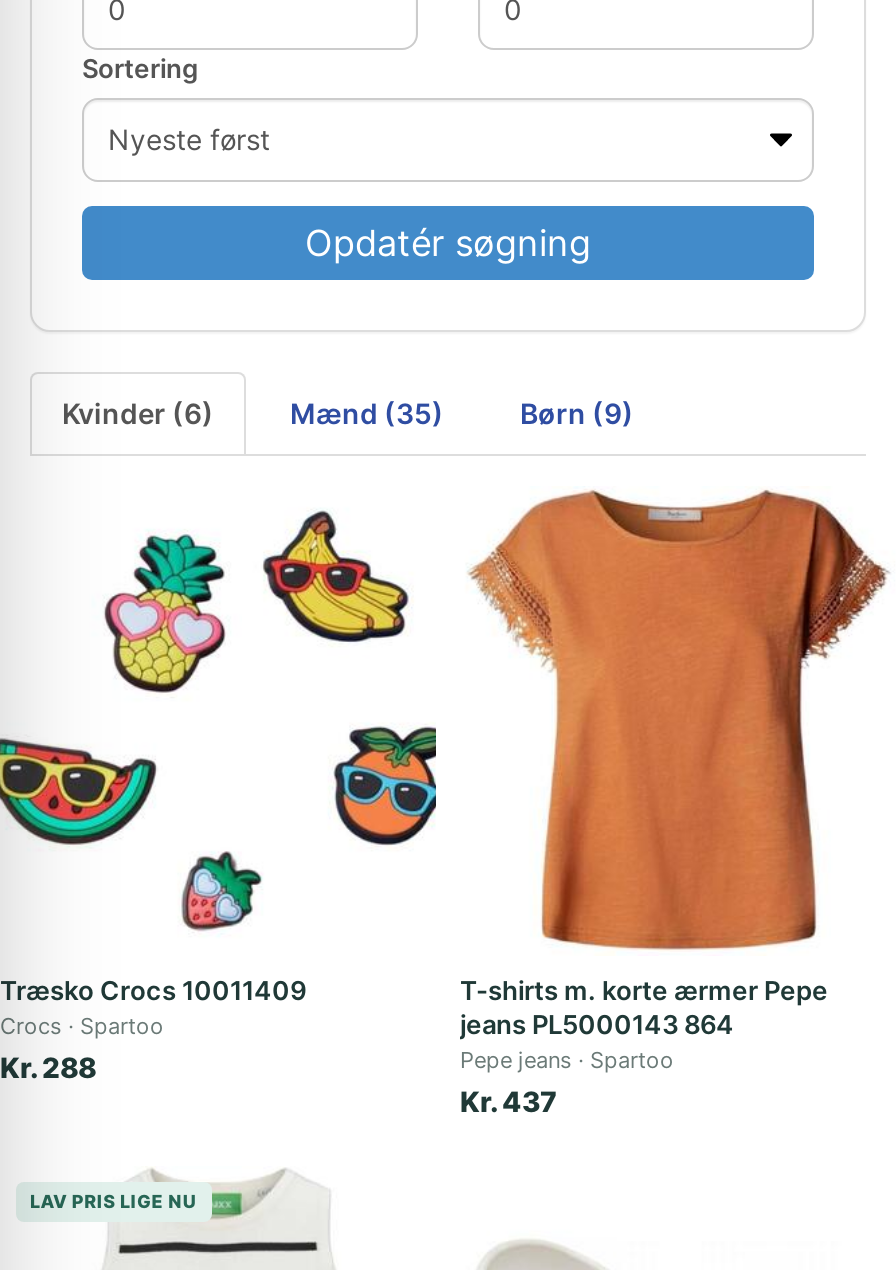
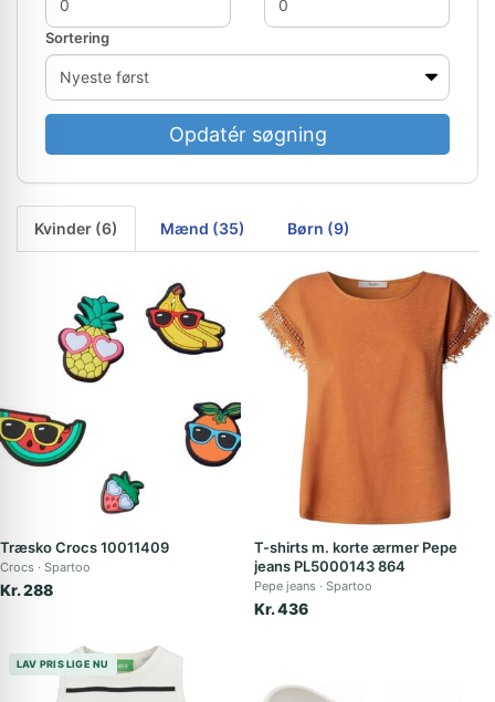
- Kr. 437
+ Kr. 436
